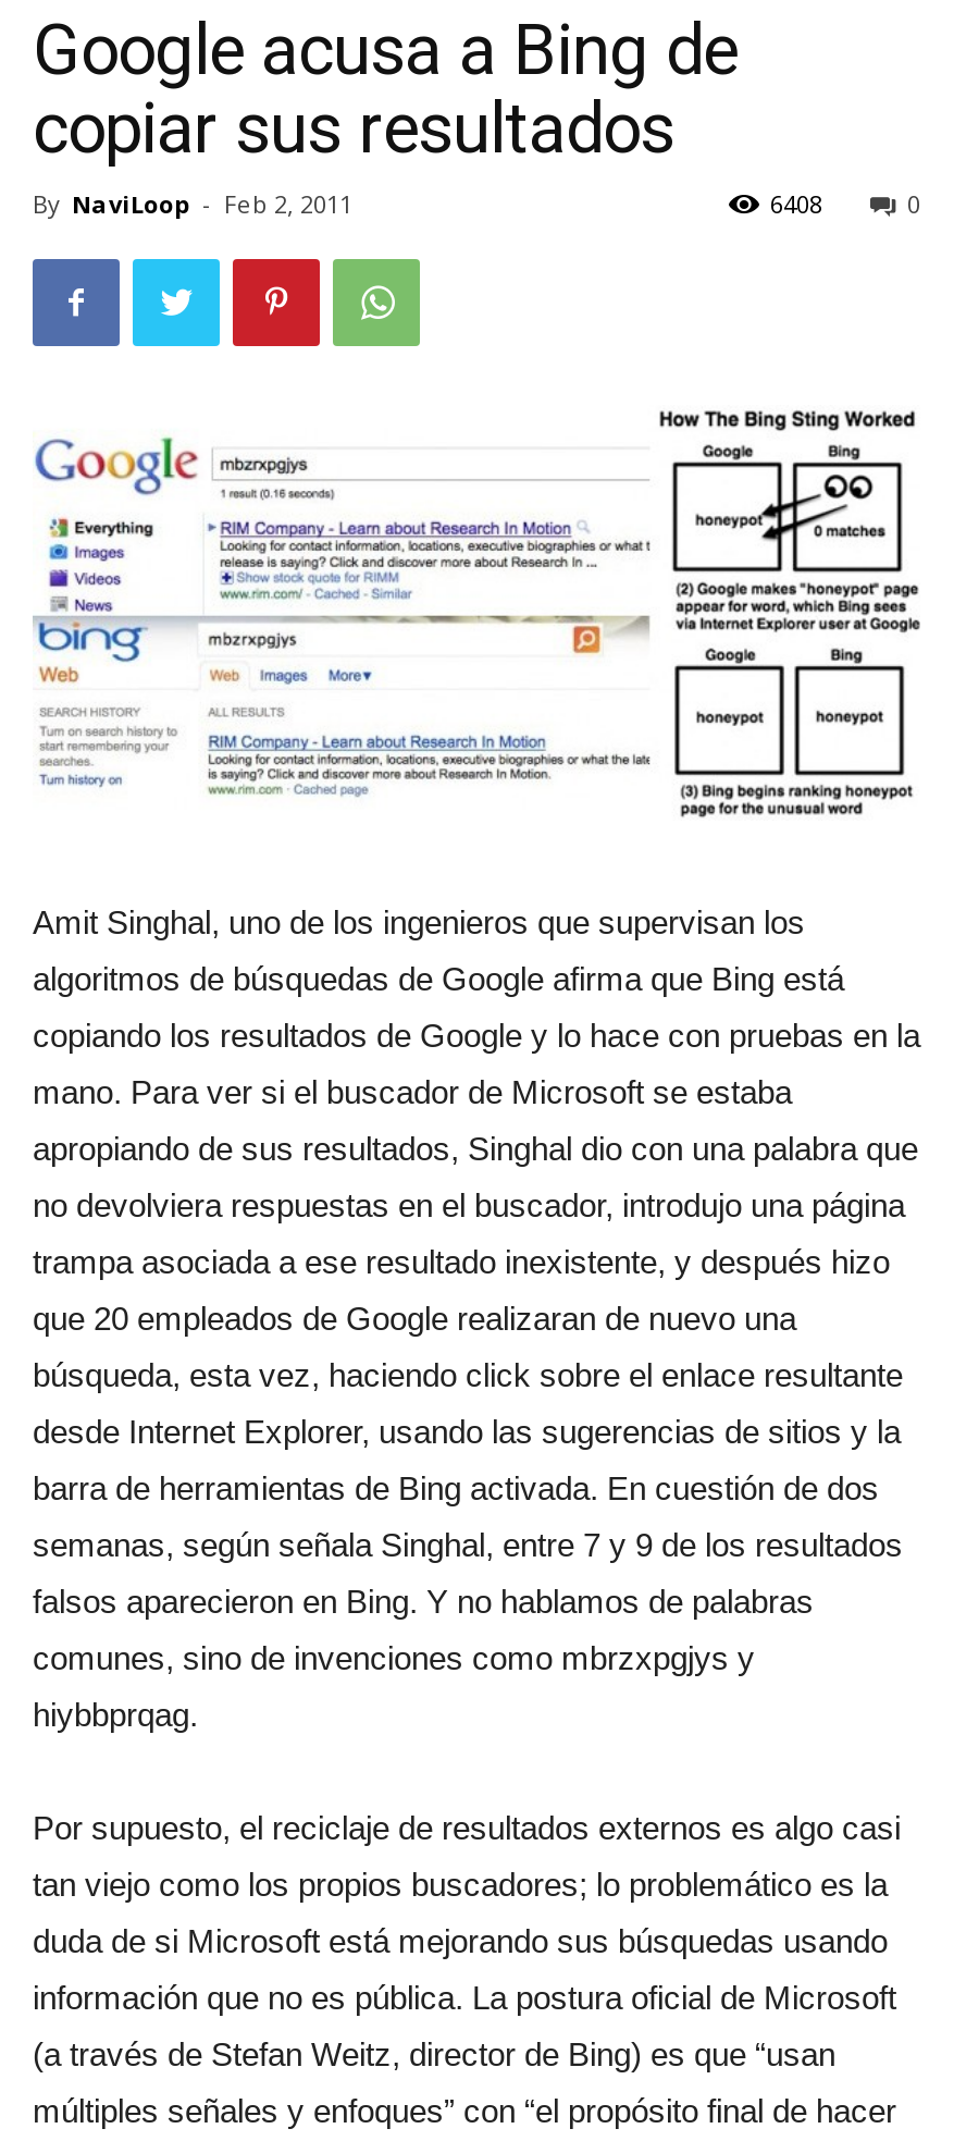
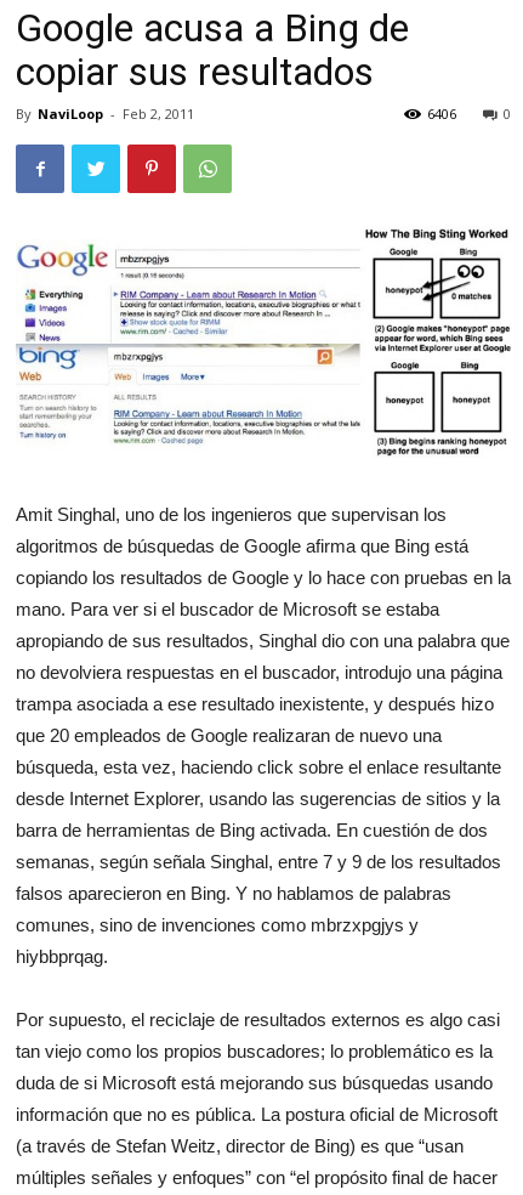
- 6408
+ 6406
